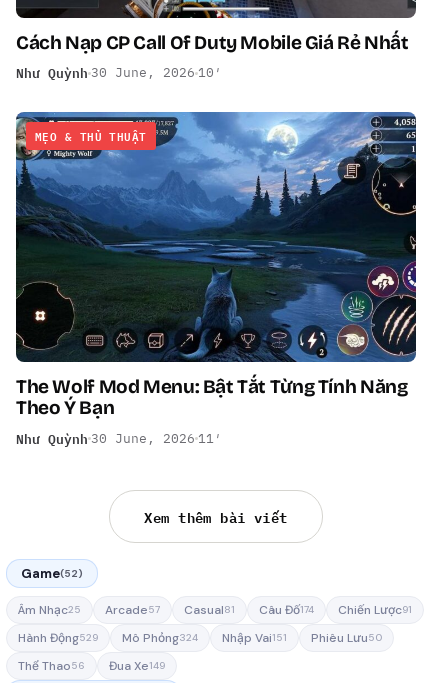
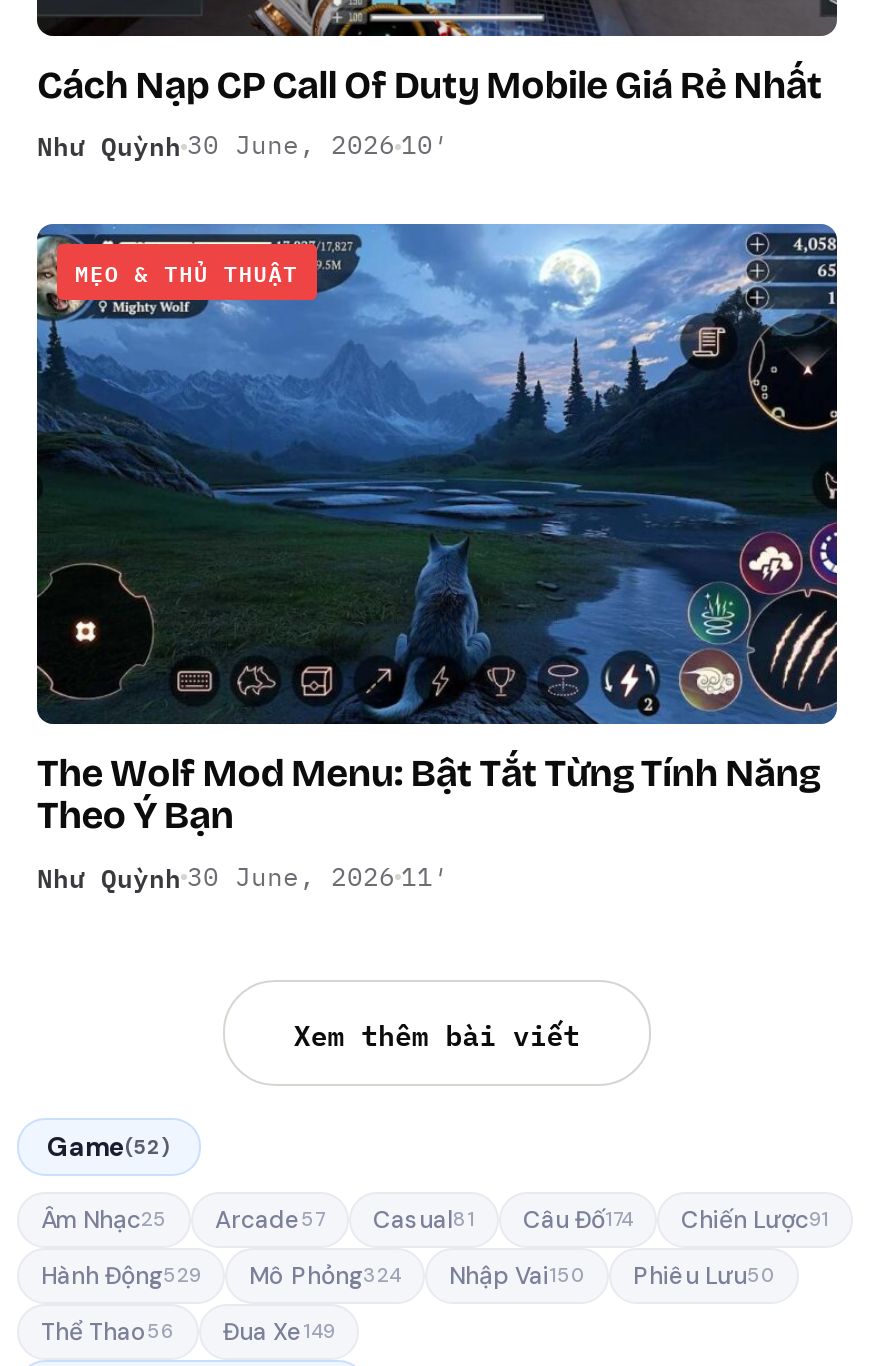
- Hành Động529 Mô Phỏng324 Nhập Vai151 Phiêu Lưu50
+ Hành Động529 Mô Phỏng324 Nhập Vai150 Phiêu Lưu50
